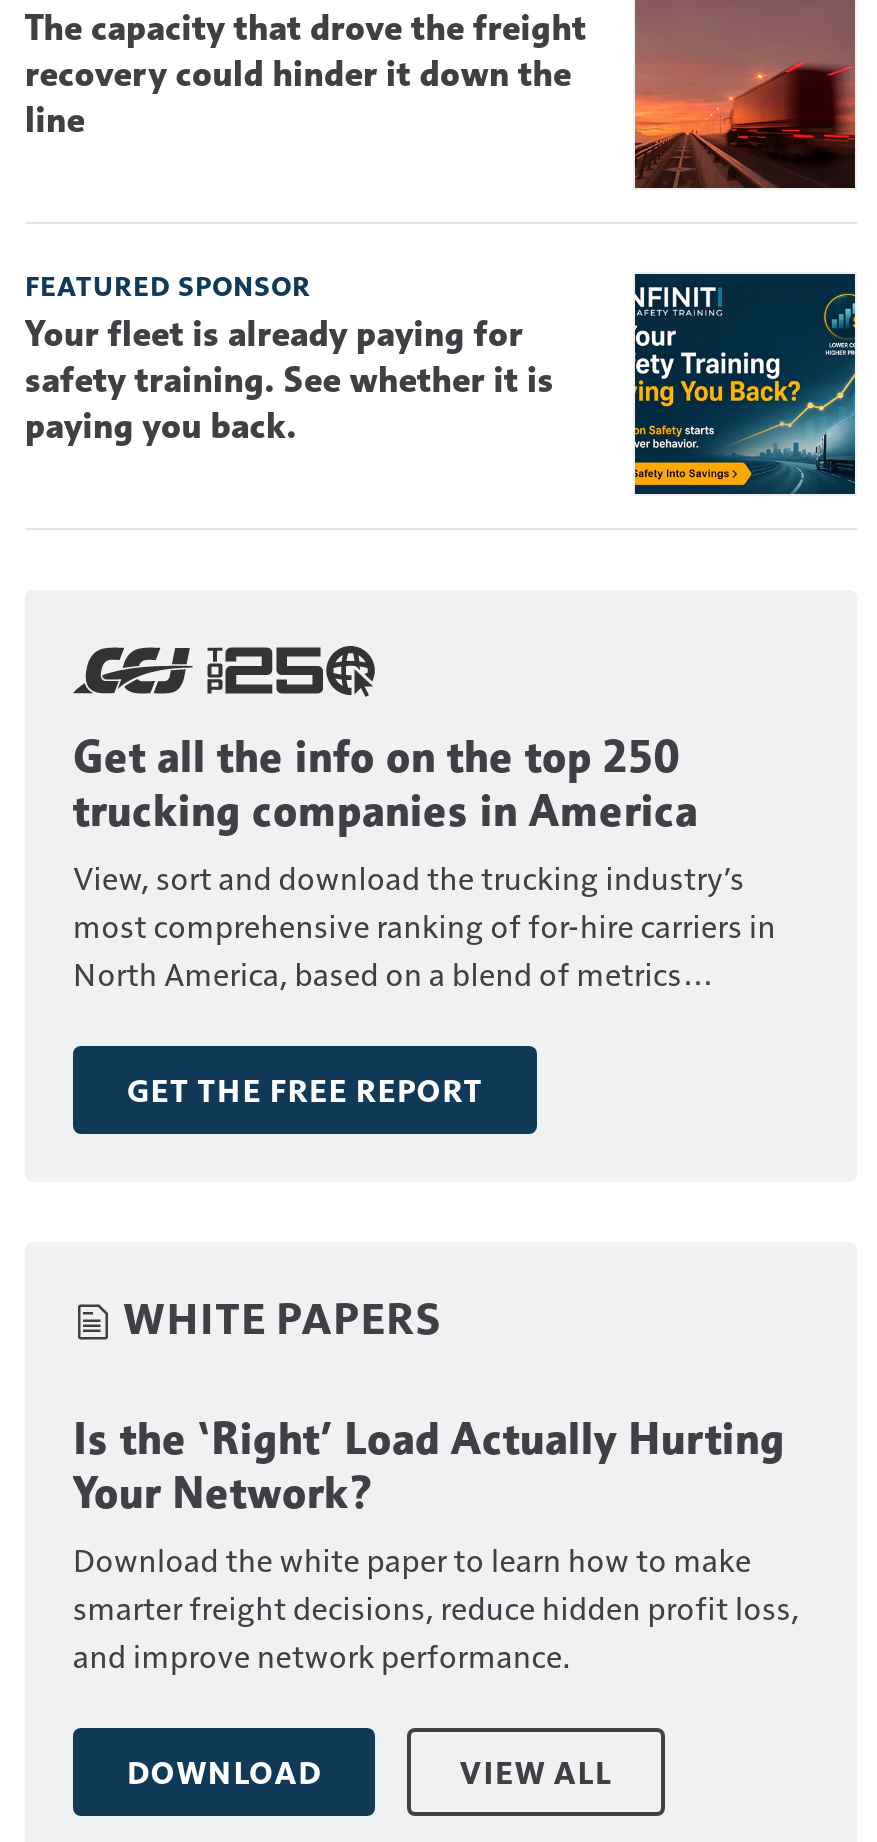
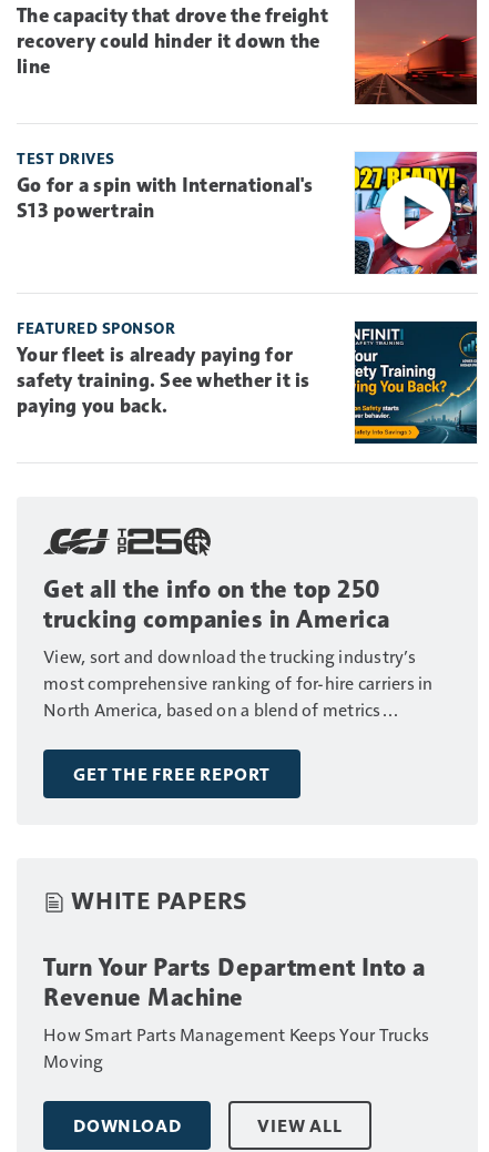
+ [image]
+ TEST DRIVES
+ Go for a spin with International's
+ S13 powertrain

moved down: [image] | FEATURED SPONSOR | Your fleet is already paying for | ... | GET THE FREE REPORT | WHITE PAPERS

- Is the ‘Right’ Load Actually Hurting
- Your Network?
- Download the white paper to learn how to make
- smarter freight decisions, reduce hidden profit loss,
- and improve network performance.
+ Turn Your Parts Department Into a
+ Revenue Machine
+ How Smart Parts Management Keeps Your Trucks
+ Moving
